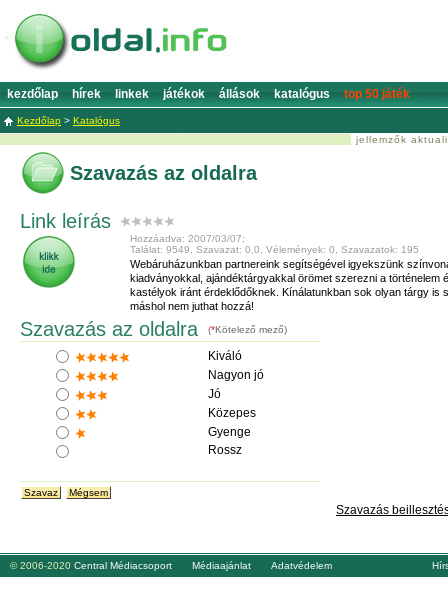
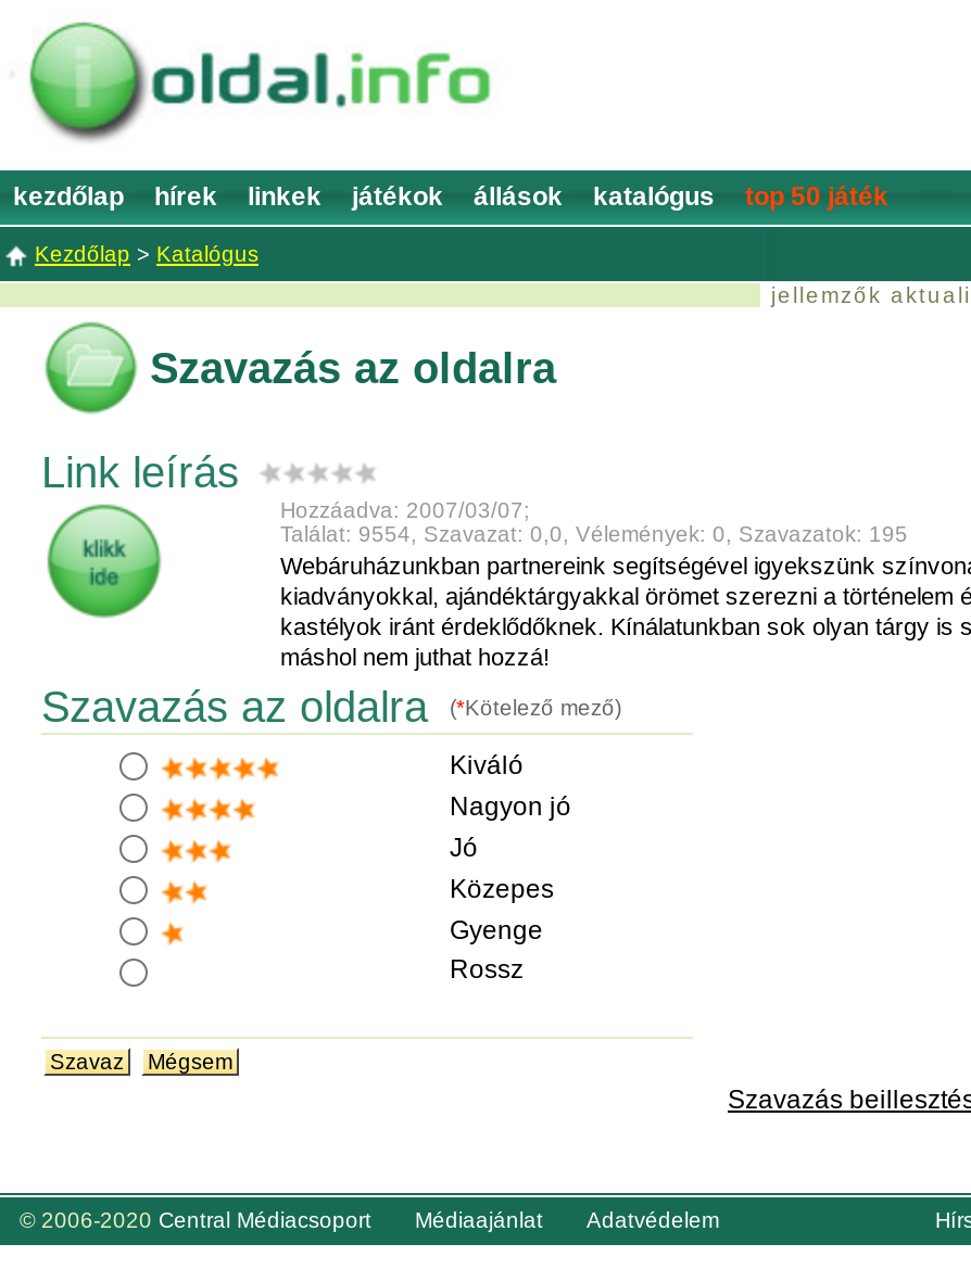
- Találat: 9549, Szavazat: 0,0, Vélemények: 0, Szavazatok: 195
+ Találat: 9554, Szavazat: 0,0, Vélemények: 0, Szavazatok: 195
